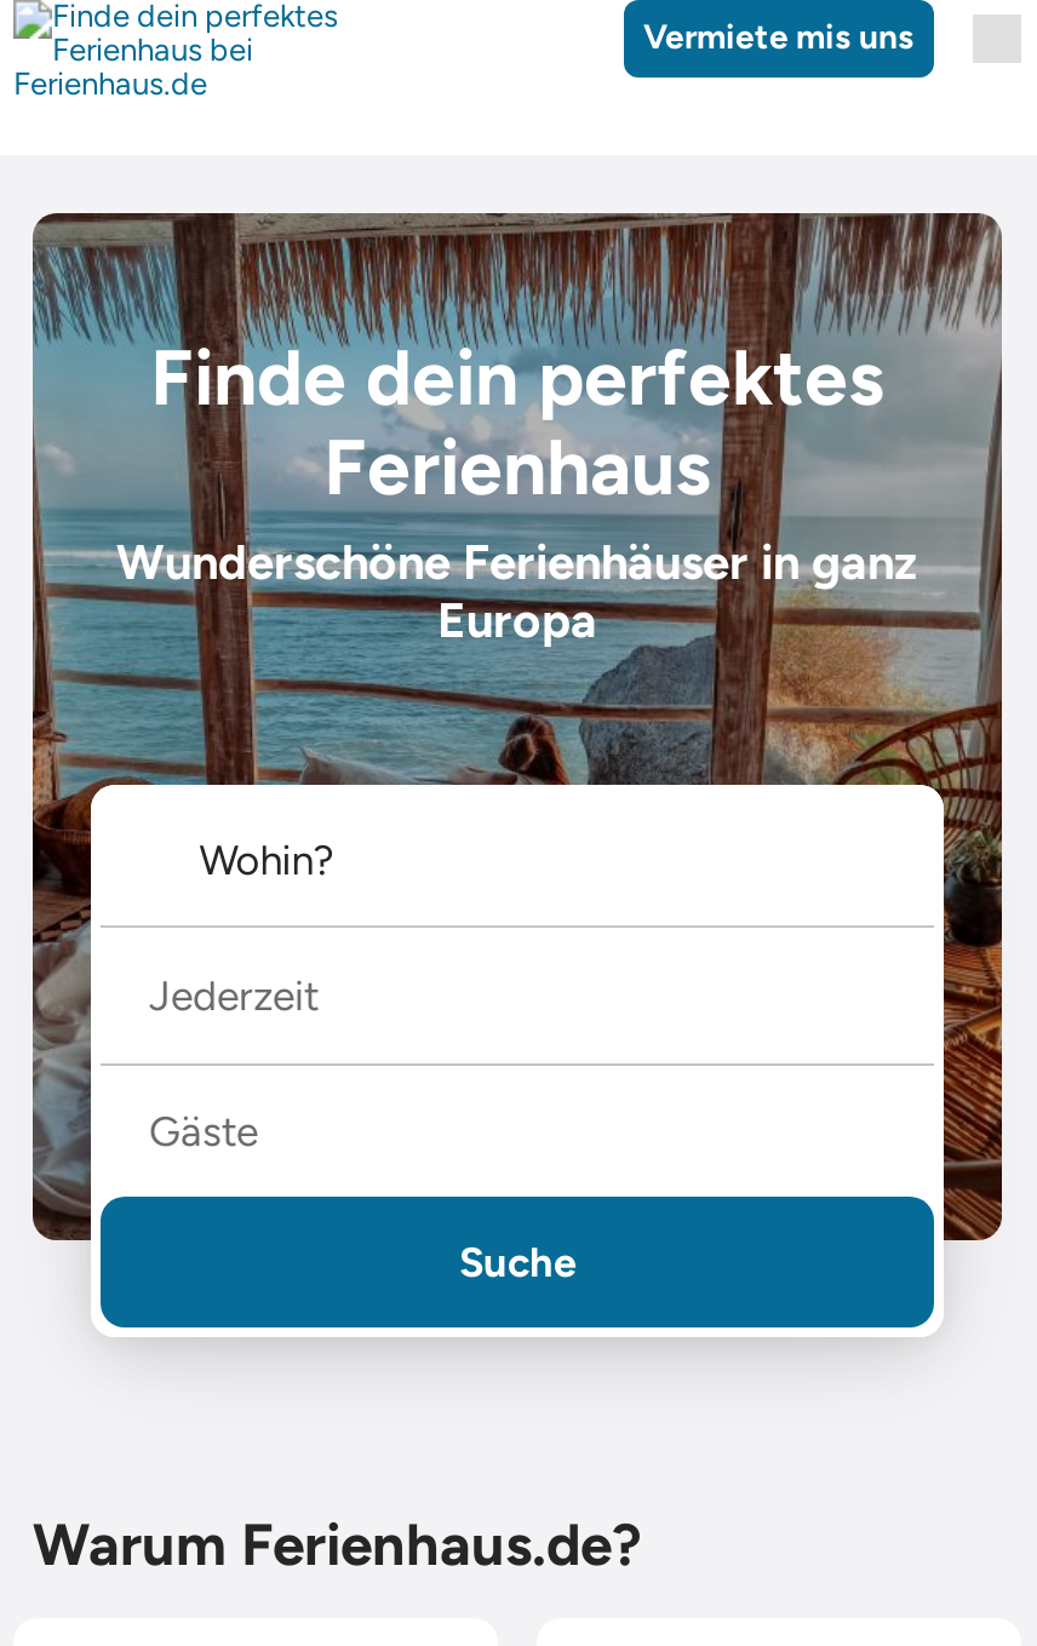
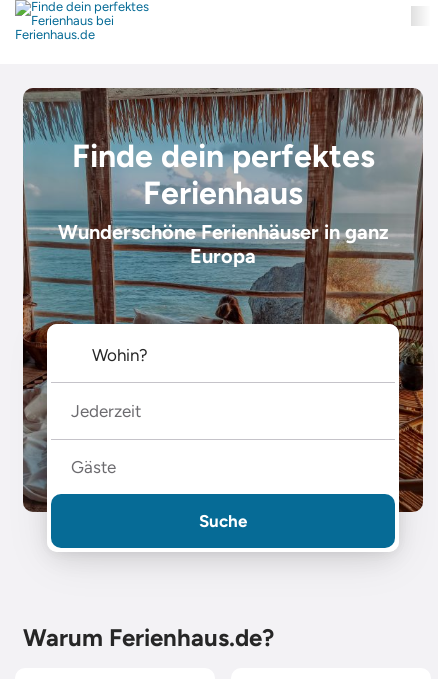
- Vermiete mis uns
